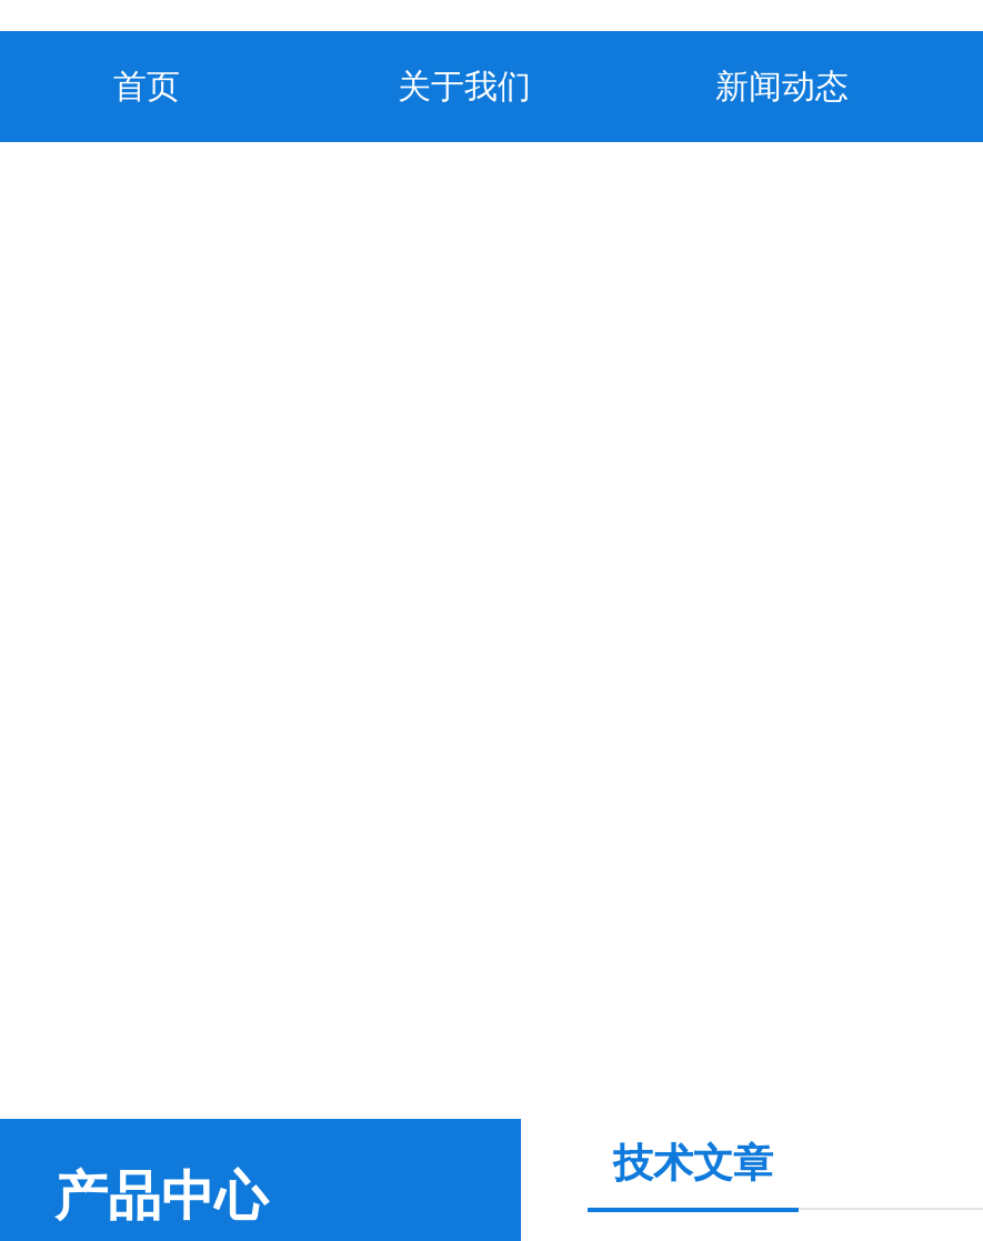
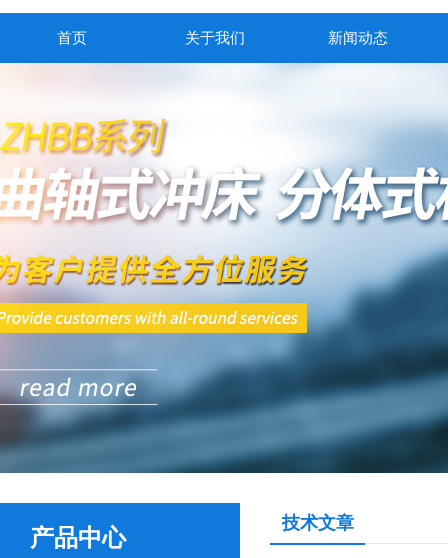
+ [image]
